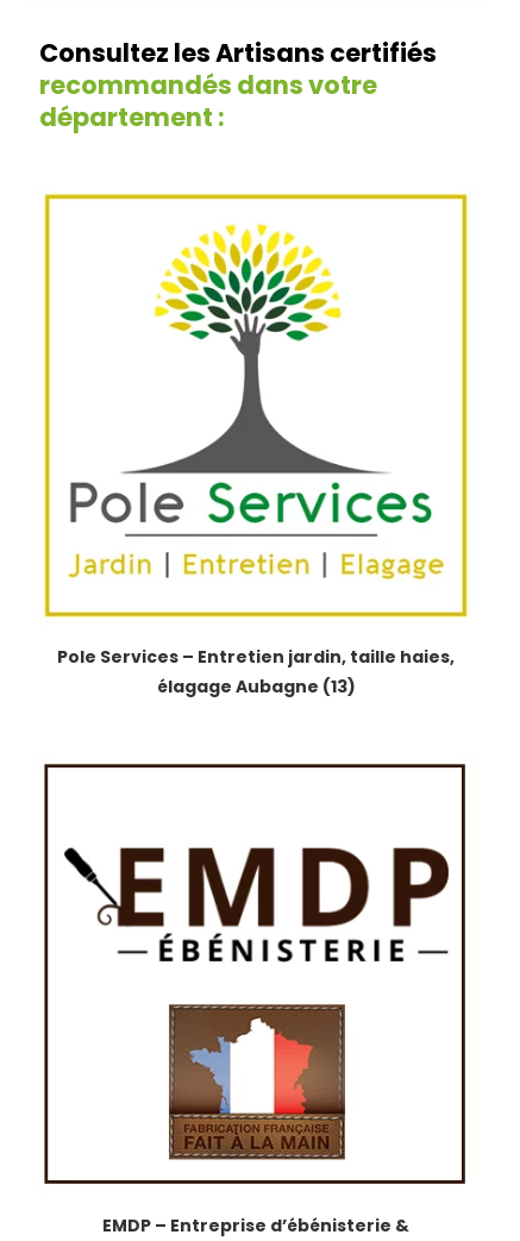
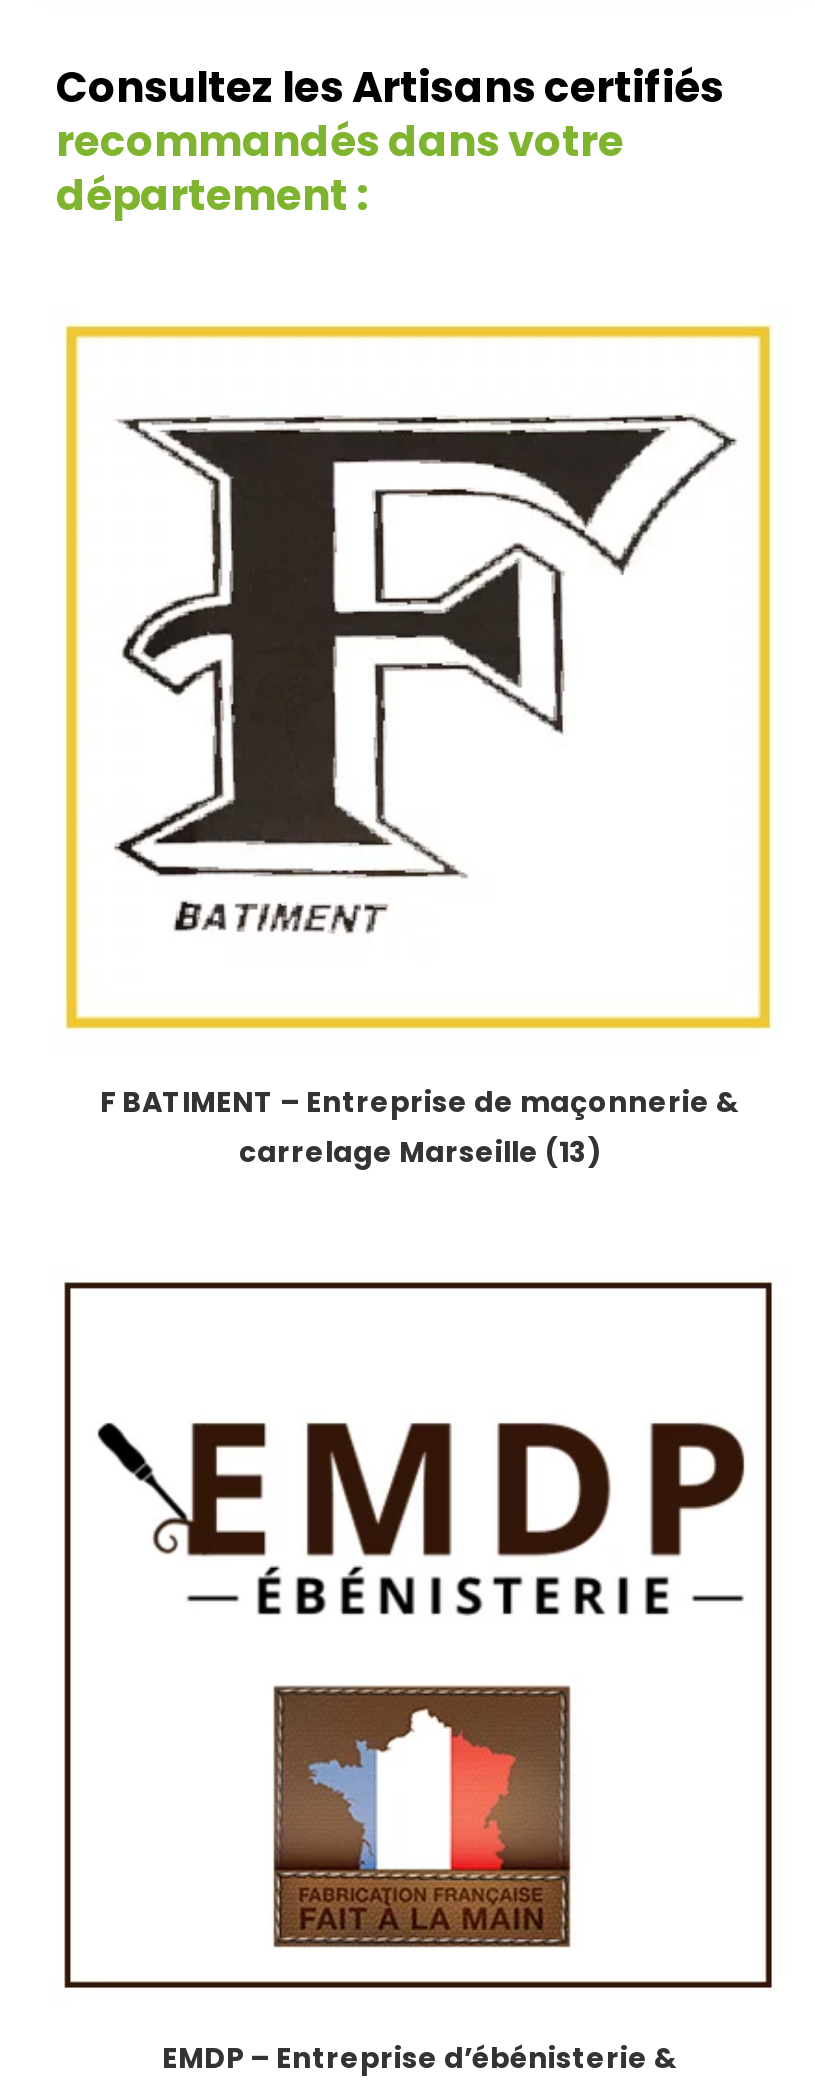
- [image]
- Pole Services – Entretien jardin, taille haies,
- élagage Aubagne (13)
+ [image]
+ F BATIMENT – Entreprise de maçonnerie &
+ carrelage Marseille (13)
